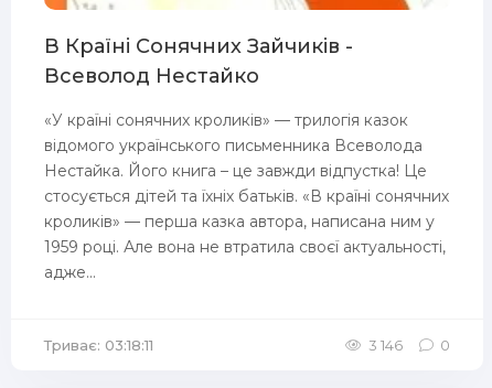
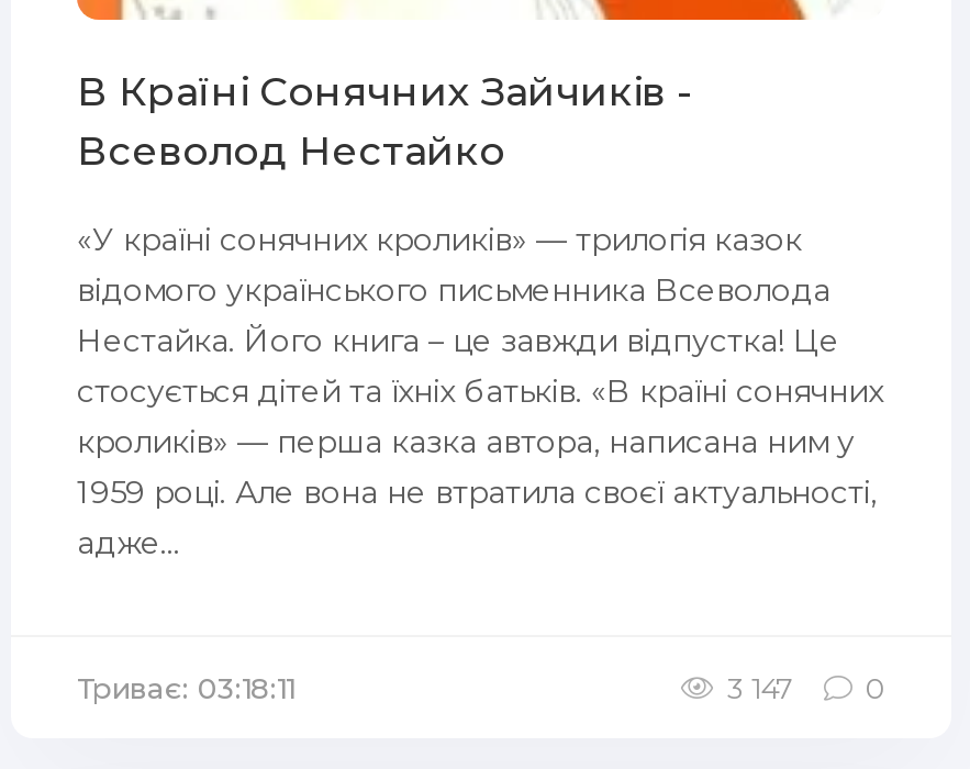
- 3 146
+ 3 147
